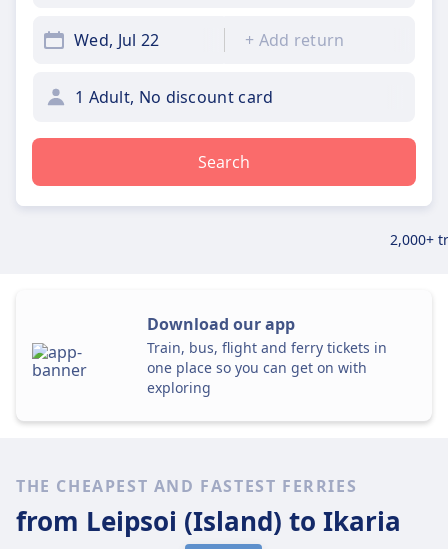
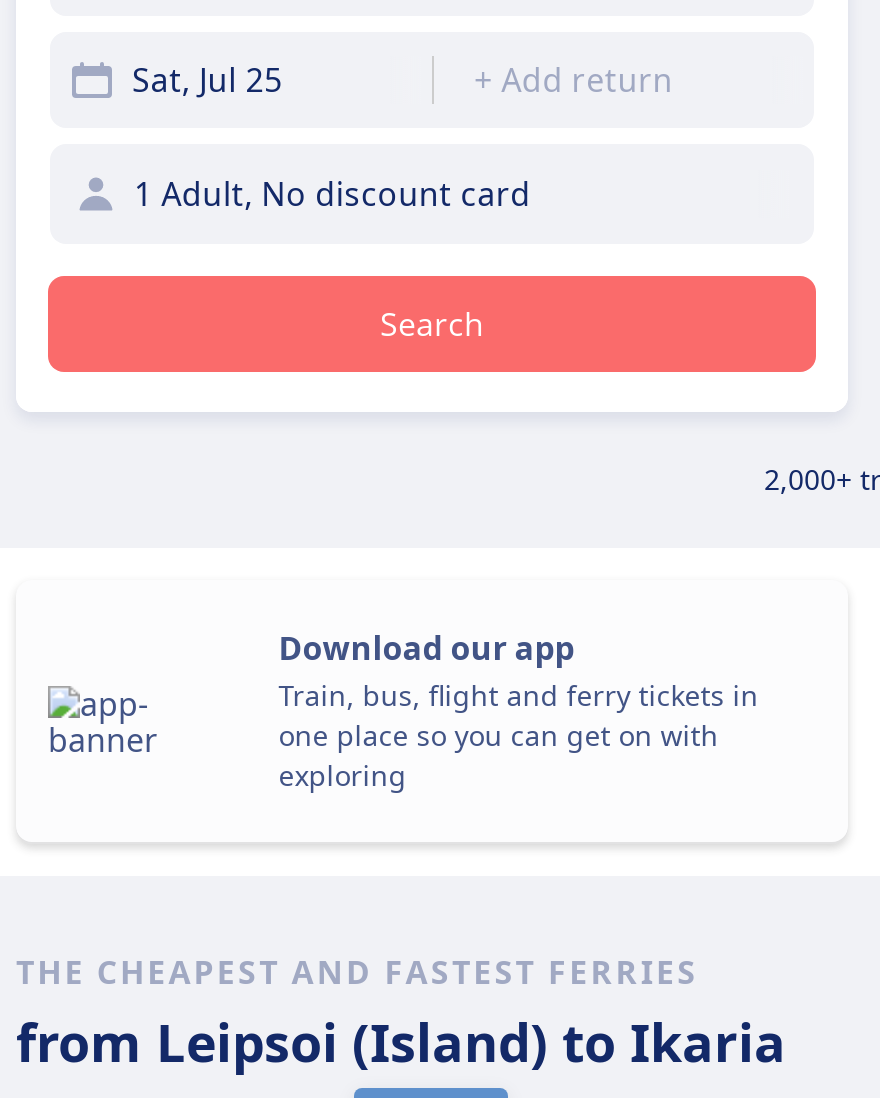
- Wed, Jul 22
+ Sat, Jul 25
